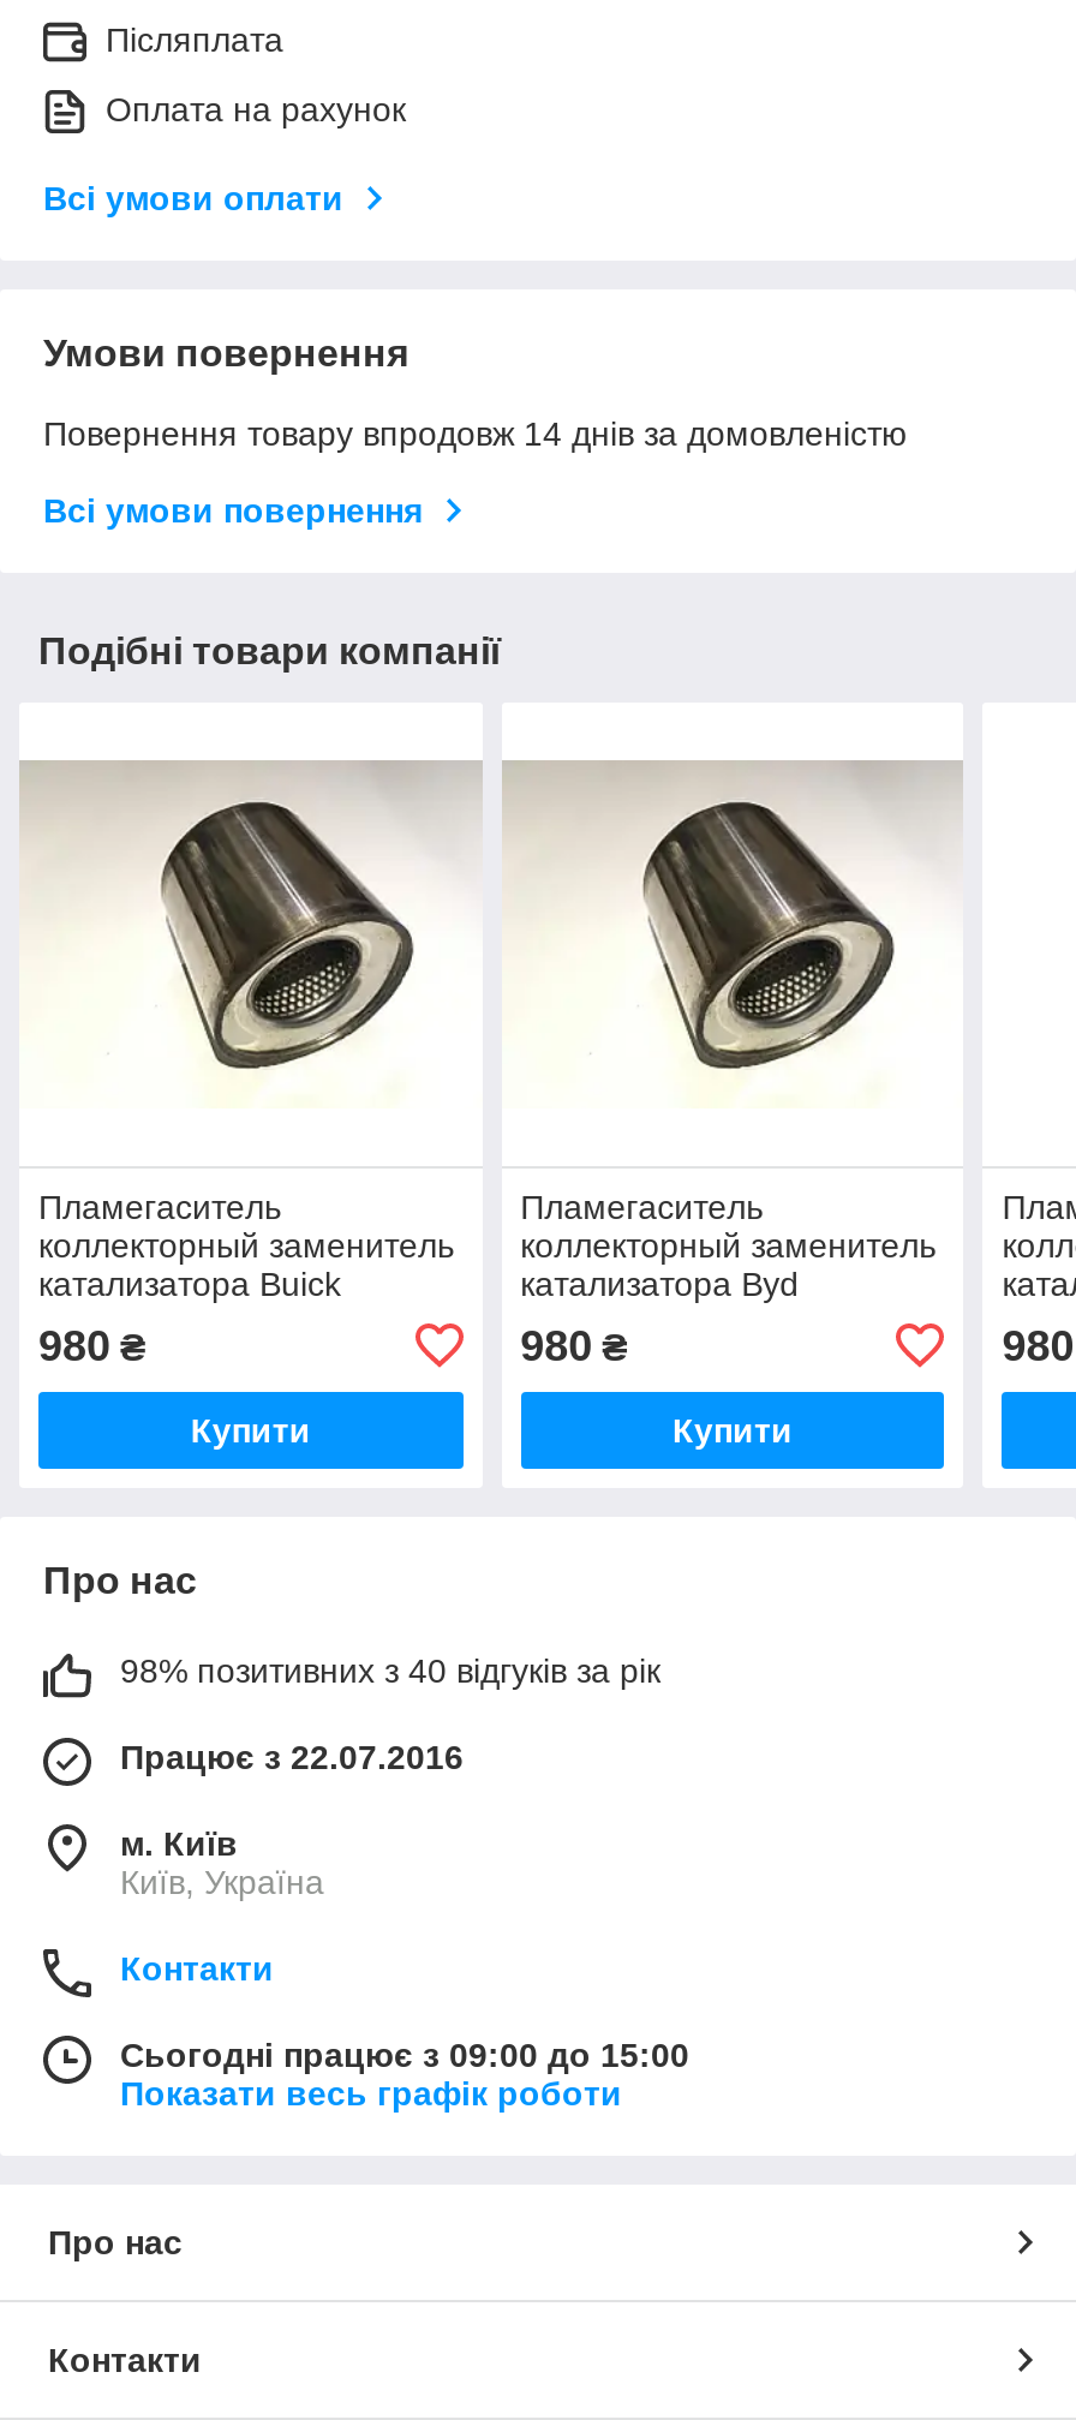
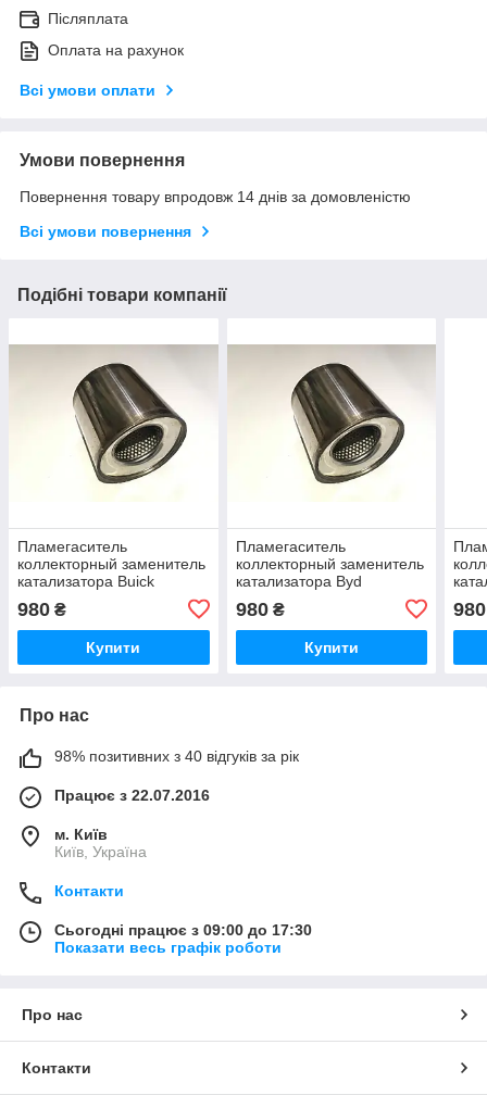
- Сьогодні працює з 09:00 до 15:00
+ Сьогодні працює з 09:00 до 17:30
